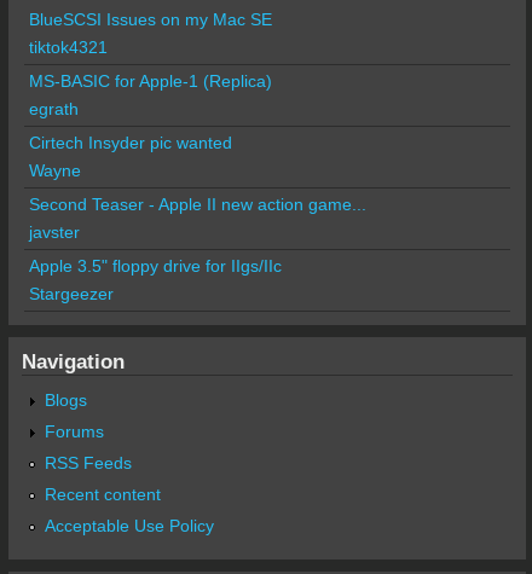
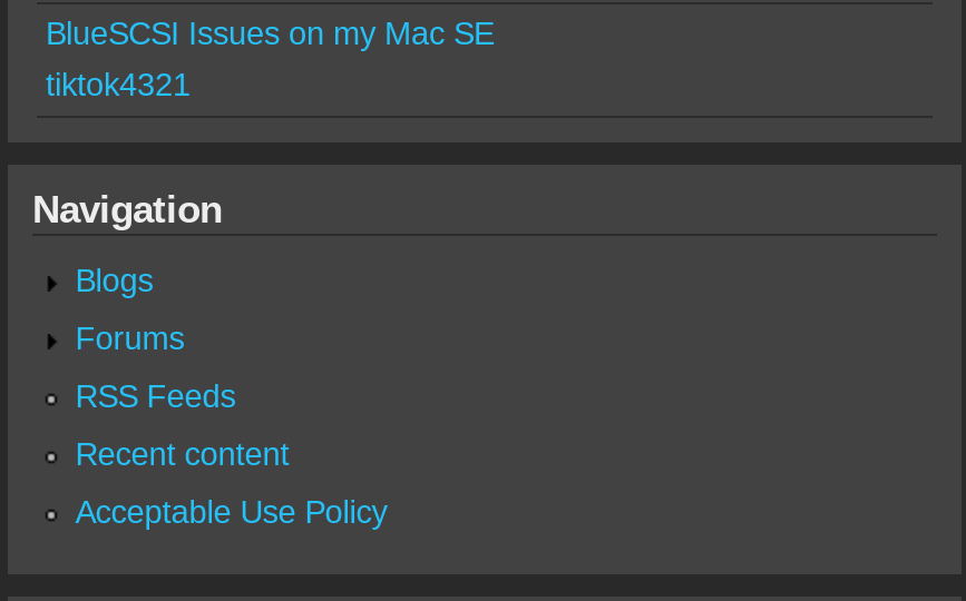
- MS-BASIC for Apple-1 (Replica)
- egrath
- Cirtech Insyder pic wanted
- Wayne
- Second Teaser - Apple II new action game...
- javster
- Apple 3.5" floppy drive for IIgs/IIc
- Stargeezer
